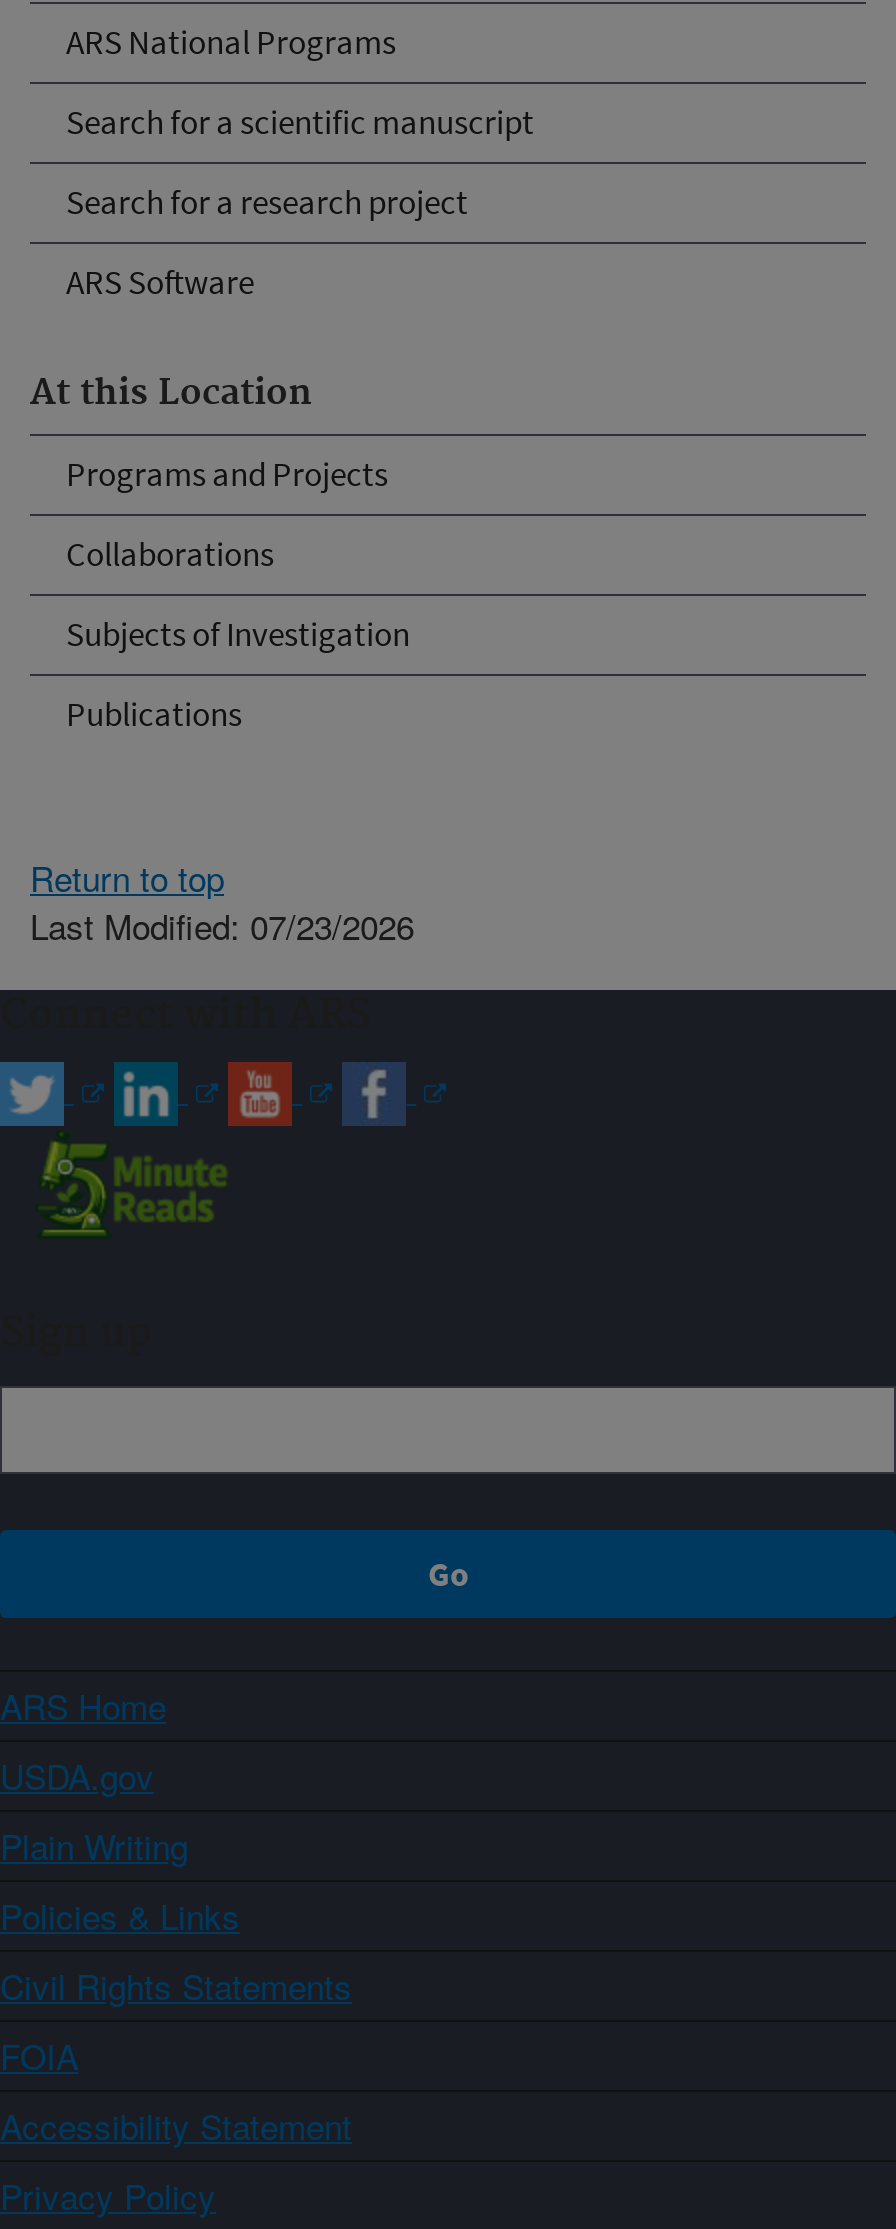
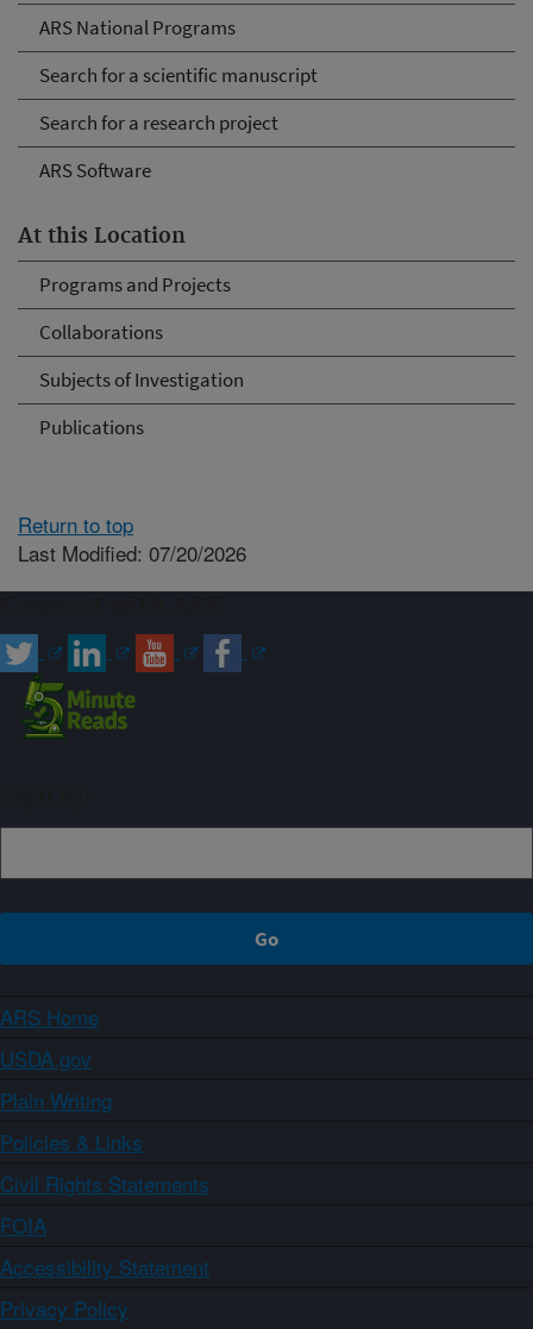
- Last Modified: 07/23/2026
+ Last Modified: 07/20/2026
